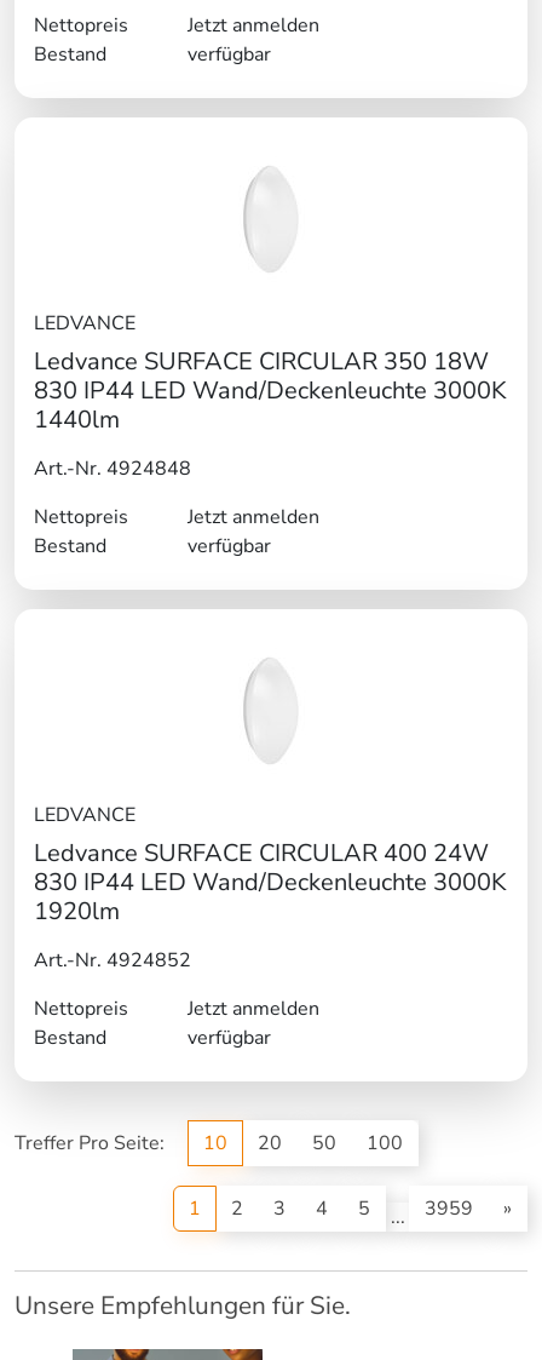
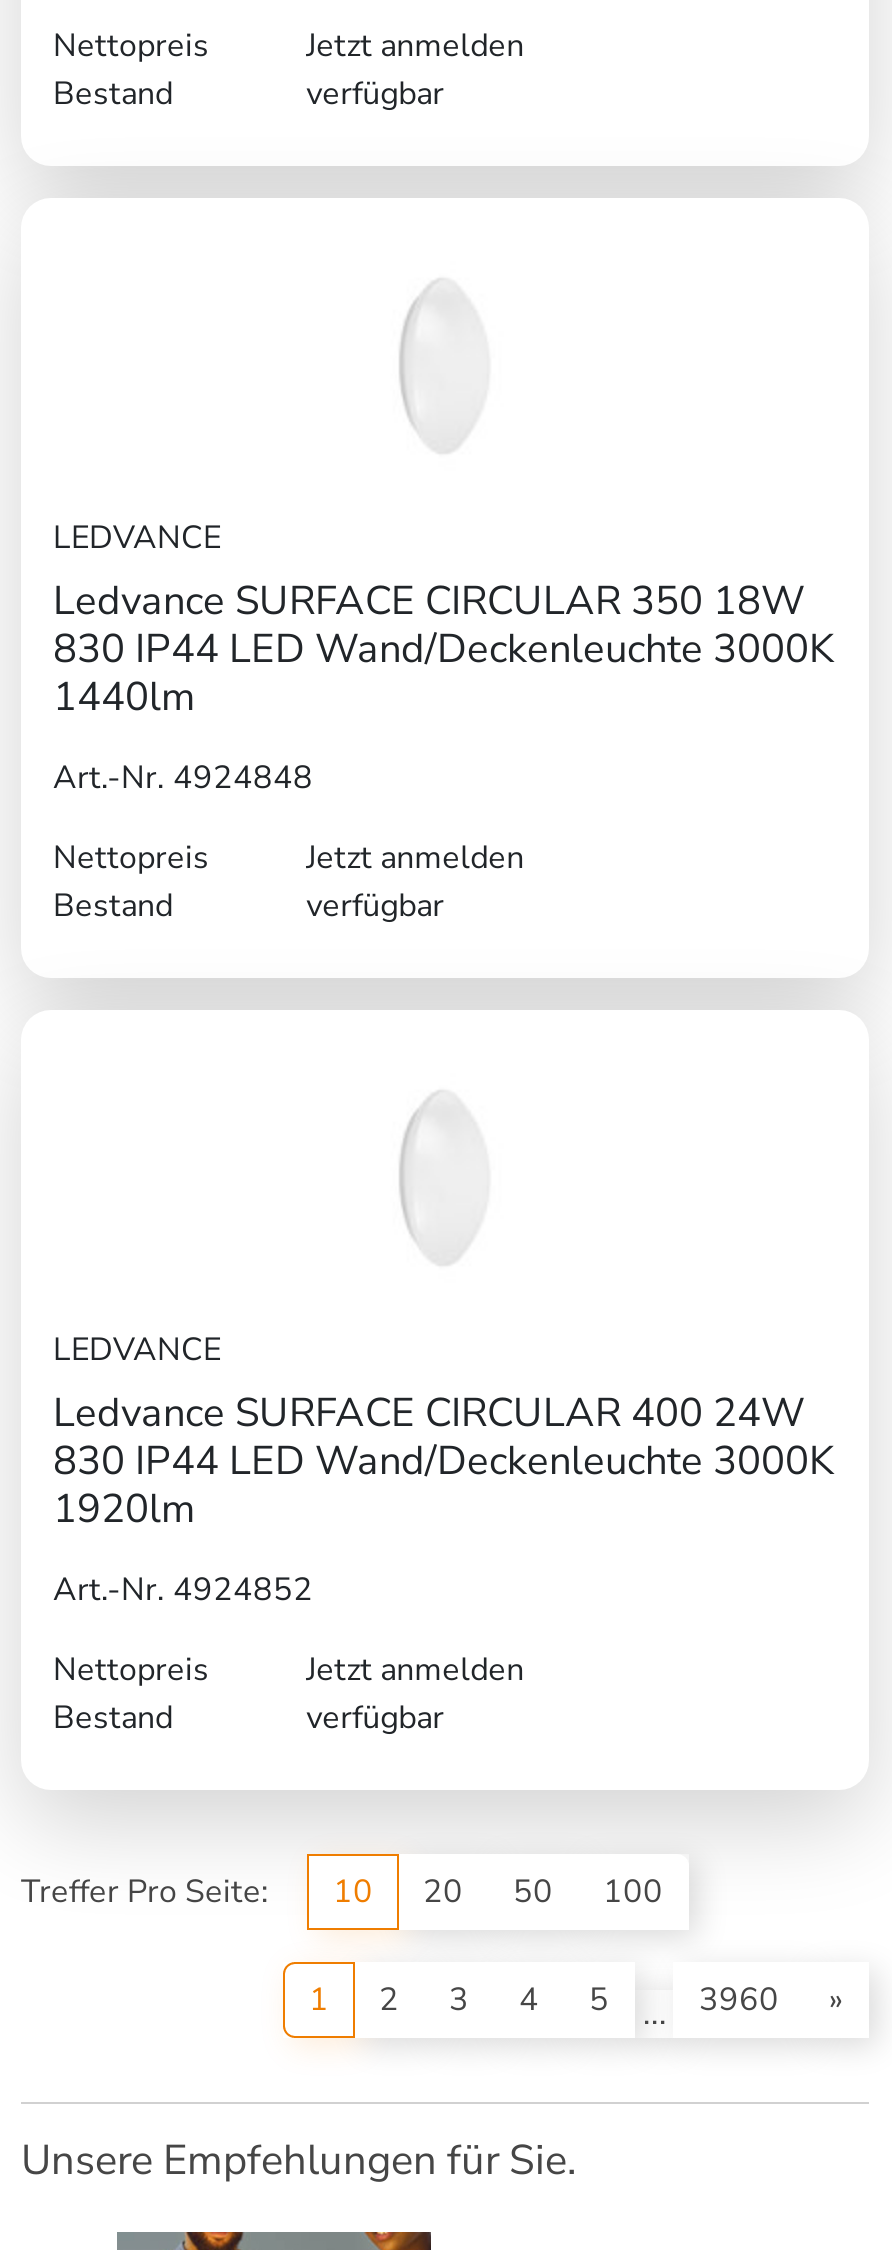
- 5 ... 3959
+ 5 ... 3960
